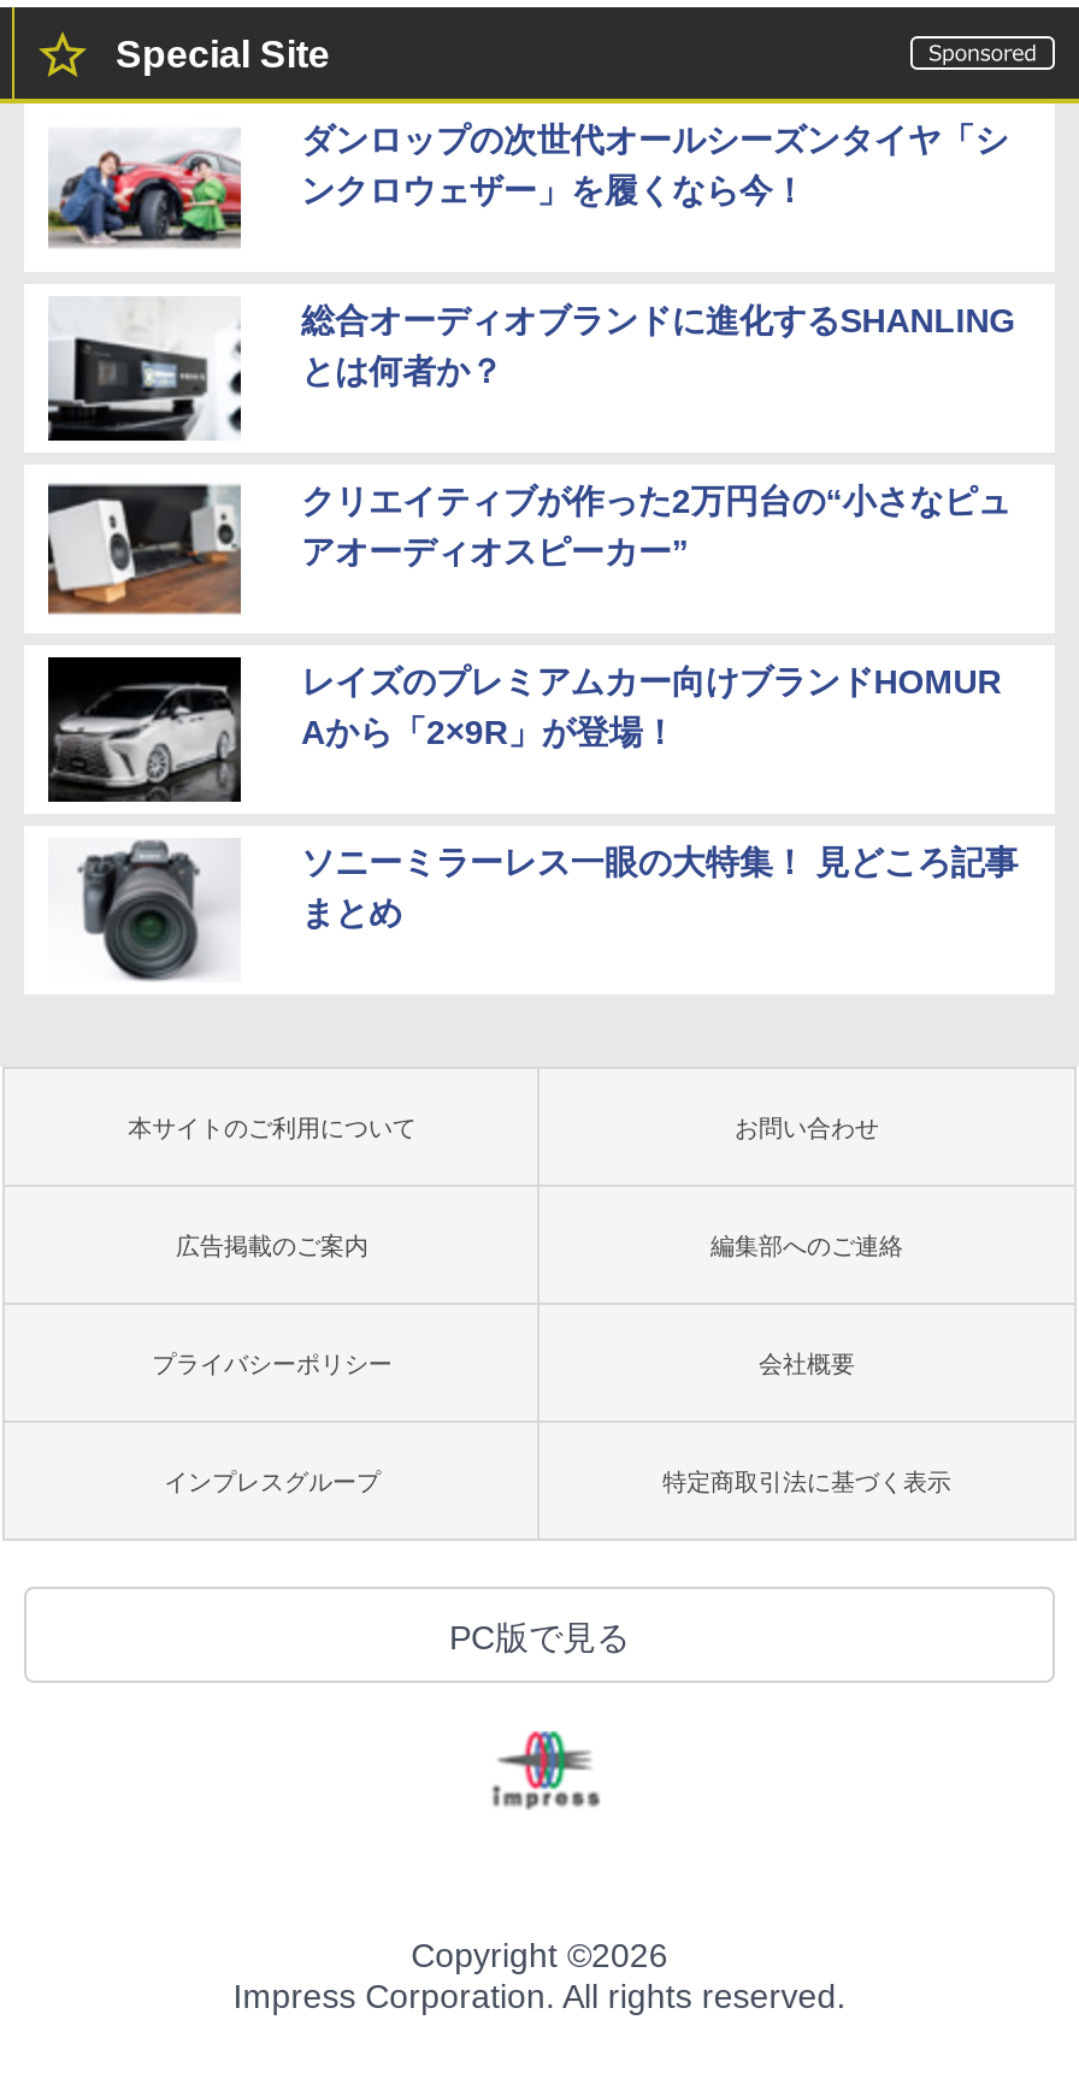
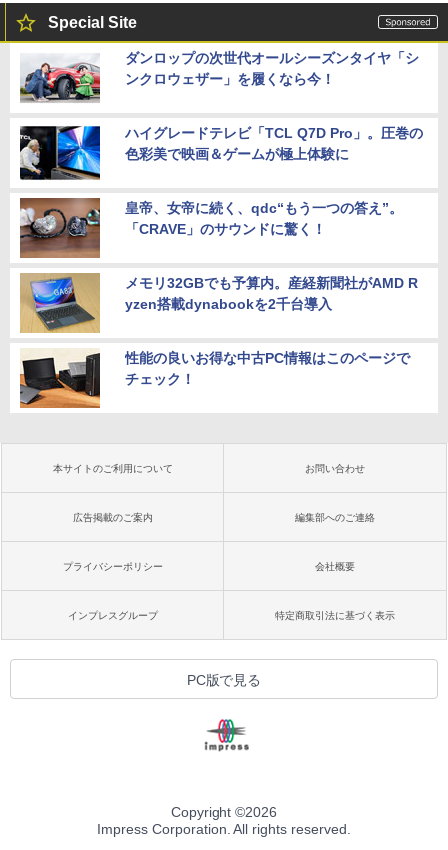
- [image]
- 総合オーディオブランドに進化するSHANLING
- とは何者か？
+ [image]
+ ハイグレードテレビ「TCL Q7D Pro」。圧巻の
+ 色彩美で映画＆ゲームが極上体験に

- [image]
- クリエイティブが作った2万円台の“小さなピュ
- アオーディオスピーカー”
+ [image]
+ 皇帝、女帝に続く、qdc“もう一つの答え”。
+ 「CRAVE」のサウンドに驚く！

- [image]
- レイズのプレミアムカー向けブランドHOMUR
- Aから「2×9R」が登場！
+ [image]
+ メモリ32GBでも予算内。産経新聞社がAMD R
+ yzen搭載dynabookを2千台導入

- [image]
- ソニーミラーレス一眼の大特集！ 見どころ記事
- まとめ
+ [image]
+ 性能の良いお得な中古PC情報はこのページで
+ チェック！
